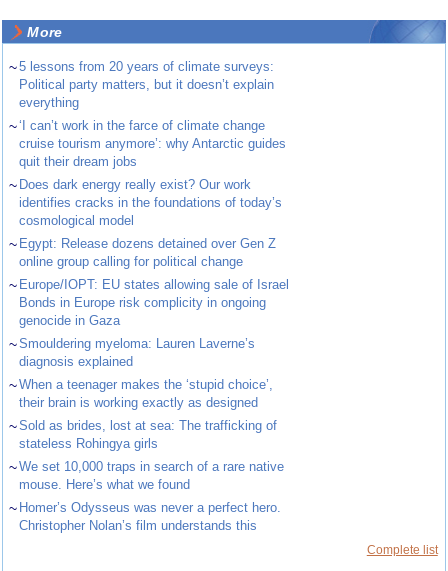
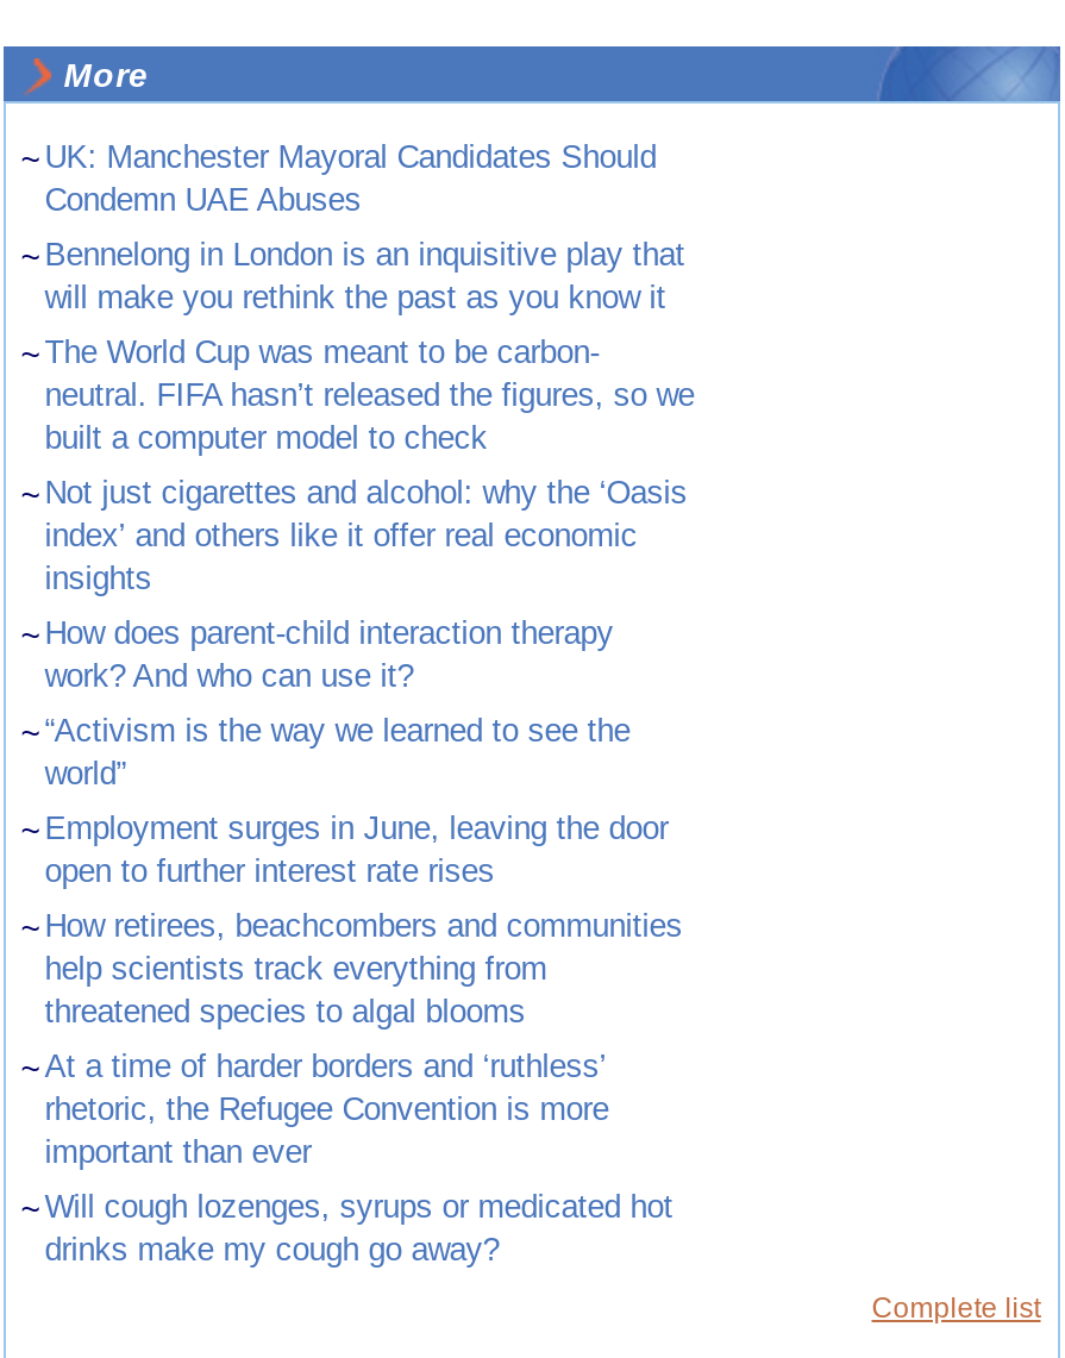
- ~ 5 lessons from 20 years of climate surveys:
- Political party matters, but it doesn’t explain
- everything
+ ~ UK: Manchester Mayoral Candidates Should
+ Condemn UAE Abuses

- ~ ‘I can’t work in the farce of climate change
- cruise tourism anymore’: why Antarctic guides
- quit their dream jobs
+ ~ Bennelong in London is an inquisitive play that
+ will make you rethink the past as you know it

- ~ Does dark energy really exist? Our work
- identifies cracks in the foundations of today’s
- cosmological model
+ ~ The World Cup was meant to be carbon-
+ neutral. FIFA hasn’t released the figures, so we
+ built a computer model to check

- ~ Egypt: Release dozens detained over Gen Z
- online group calling for political change
+ ~ Not just cigarettes and alcohol: why the ‘Oasis
+ index’ and others like it offer real economic
+ insights

- ~ Europe/IOPT: EU states allowing sale of Israel
- Bonds in Europe risk complicity in ongoing
- genocide in Gaza
+ ~ How does parent-child interaction therapy
+ work? And who can use it?

- ~ Smouldering myeloma: Lauren Laverne’s
- diagnosis explained
+ ~ “Activism is the way we learned to see the
+ world”

- ~ When a teenager makes the ‘stupid choice’,
- their brain is working exactly as designed
+ ~ Employment surges in June, leaving the door
+ open to further interest rate rises

- ~ Sold as brides, lost at sea: The trafficking of
- stateless Rohingya girls
+ ~ How retirees, beachcombers and communities
+ help scientists track everything from
+ threatened species to algal blooms

- ~ We set 10,000 traps in search of a rare native
- mouse. Here’s what we found
+ ~ At a time of harder borders and ‘ruthless’
+ rhetoric, the Refugee Convention is more
+ important than ever

- ~ Homer’s Odysseus was never a perfect hero.
- Christopher Nolan’s film understands this
+ ~ Will cough lozenges, syrups or medicated hot
+ drinks make my cough go away?
